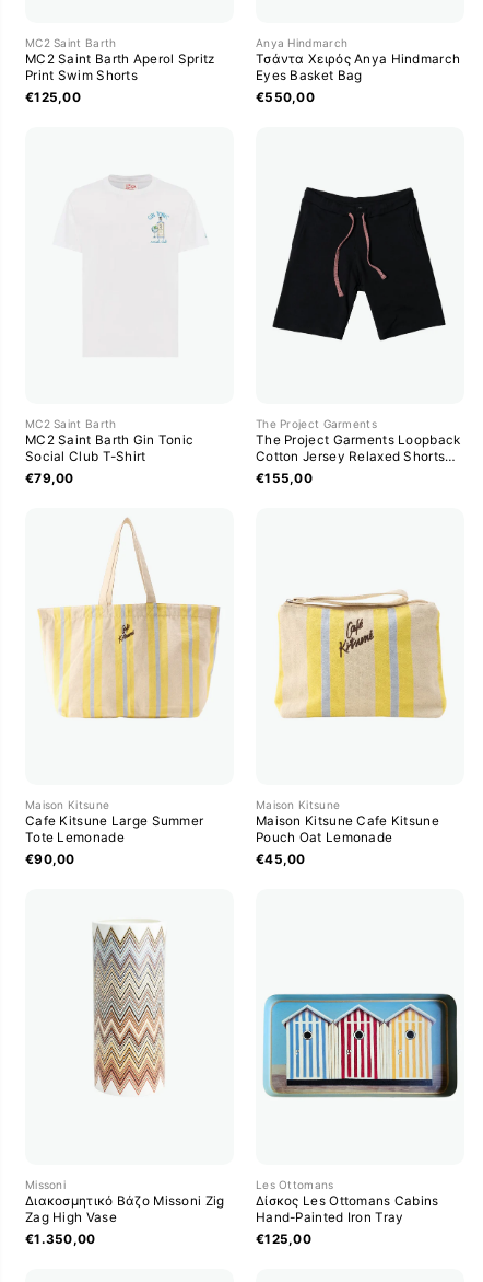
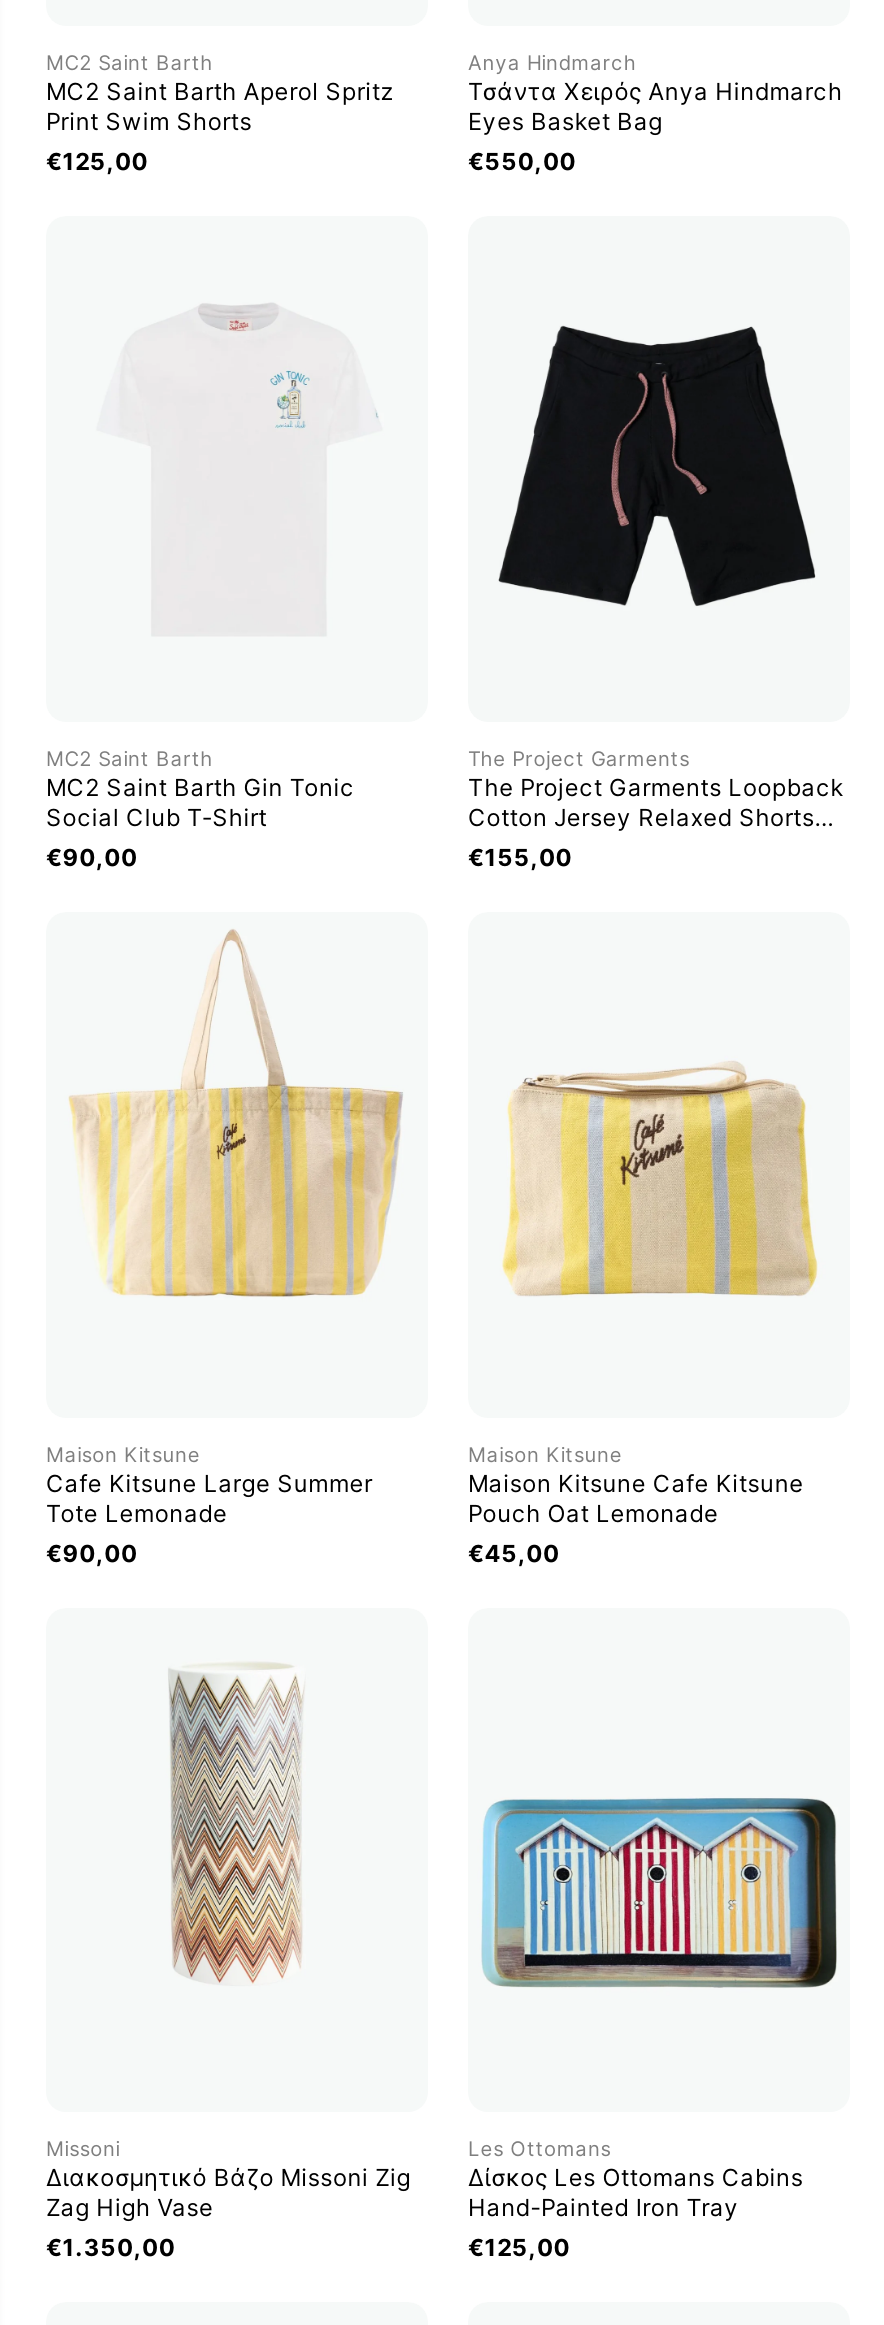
- €79,00
+ €90,00
